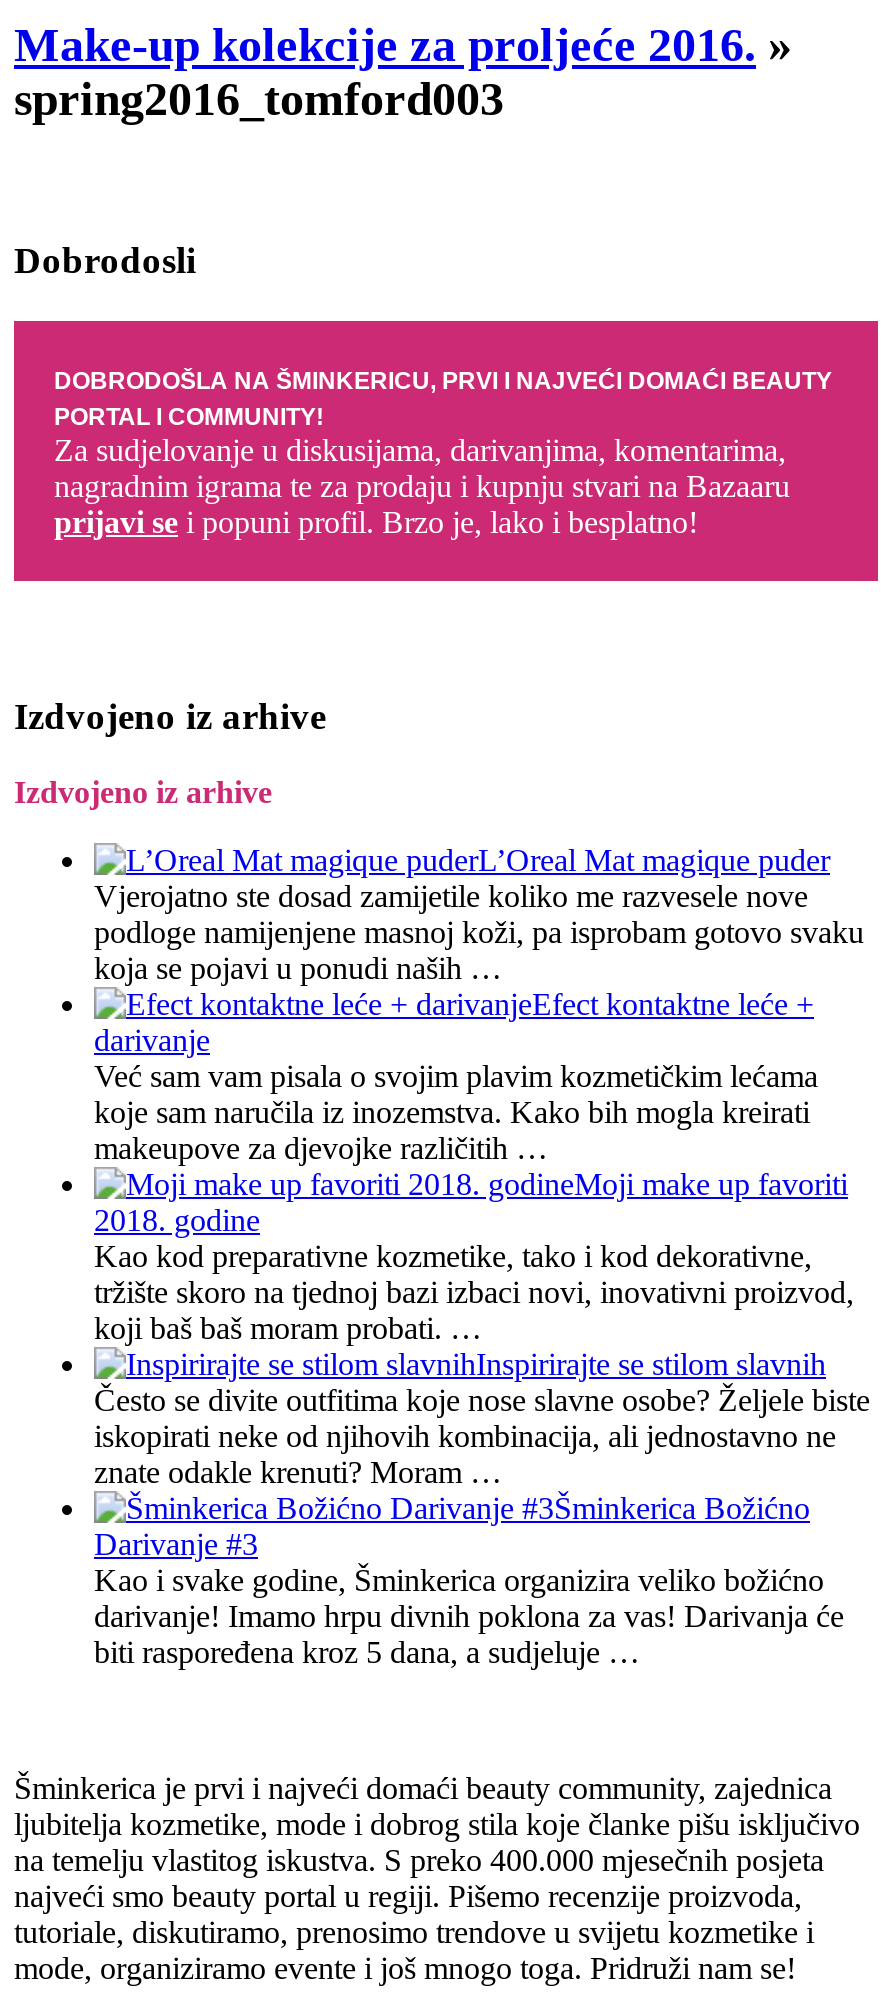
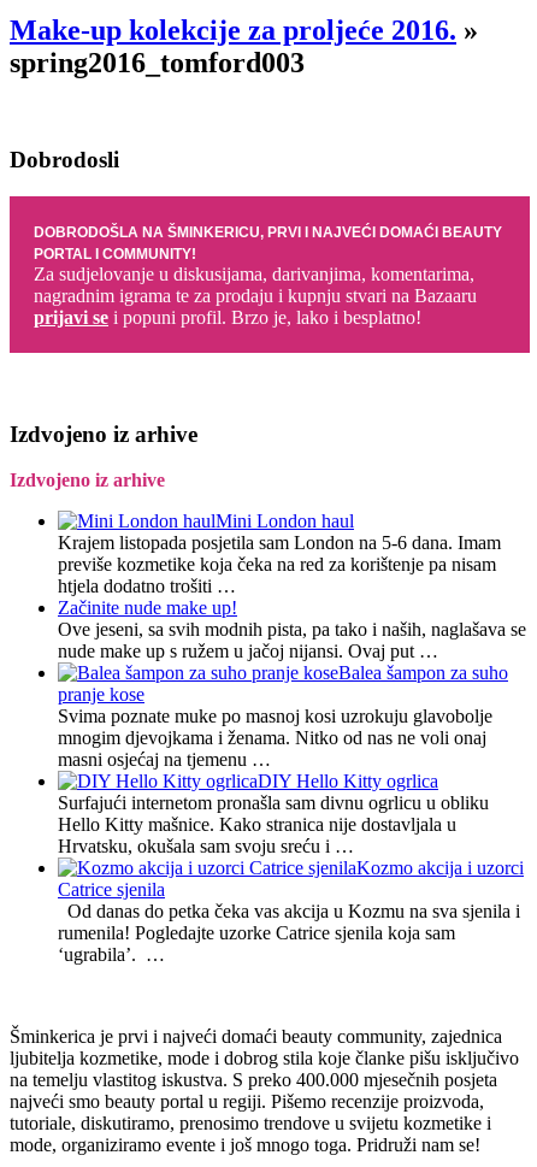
- L’Oreal Mat magique puder
- Vjerojatno ste dosad zamijetile koliko me razvesele nove
- podloge namijenjene masnoj koži, pa isprobam gotovo svaku
- koja se pojavi u ponudi naših …
- Efect kontaktne leće +
- darivanje
- Već sam vam pisala o svojim plavim kozmetičkim lećama
- koje sam naručila iz inozemstva. Kako bih mogla kreirati
- makeupove za djevojke različitih …
- Moji make up favoriti
- 2018. godine
- Kao kod preparativne kozmetike, tako i kod dekorativne,
- tržište skoro na tjednoj bazi izbaci novi, inovativni proizvod,
- koji baš baš moram probati. …
- Inspirirajte se stilom slavnih
- Često se divite outfitima koje nose slavne osobe? Željele biste
- iskopirati neke od njihovih kombinacija, ali jednostavno ne
- znate odakle krenuti? Moram …
- Šminkerica Božićno
- Darivanje #3
- Kao i svake godine, Šminkerica organizira veliko božićno
- darivanje! Imamo hrpu divnih poklona za vas! Darivanja će
- biti raspoređena kroz 5 dana, a sudjeluje …
+ Mini London haul
+ Krajem listopada posjetila sam London na 5-6 dana. Imam
+ previše kozmetike koja čeka na red za korištenje pa nisam
+ htjela dodatno trošiti …
+ Začinite nude make up!
+ Ove jeseni, sa svih modnih pista, pa tako i naših, naglašava se
+ nude make up s ružem u jačoj nijansi. Ovaj put …
+ Balea šampon za suho
+ pranje kose
+ Svima poznate muke po masnoj kosi uzrokuju glavobolje
+ mnogim djevojkama i ženama. Nitko od nas ne voli onaj
+ masni osjećaj na tjemenu …
+ DIY Hello Kitty ogrlica
+ Surfajući internetom pronašla sam divnu ogrlicu u obliku
+ Hello Kitty mašnice. Kako stranica nije dostavljala u
+ Hrvatsku, okušala sam svoju sreću i …
+ Kozmo akcija i uzorci
+ Catrice sjenila
+ Od danas do petka čeka vas akcija u Kozmu na sva sjenila i
+ rumenila! Pogledajte uzorke Catrice sjenila koja sam
+ ‘ugrabila’. …
